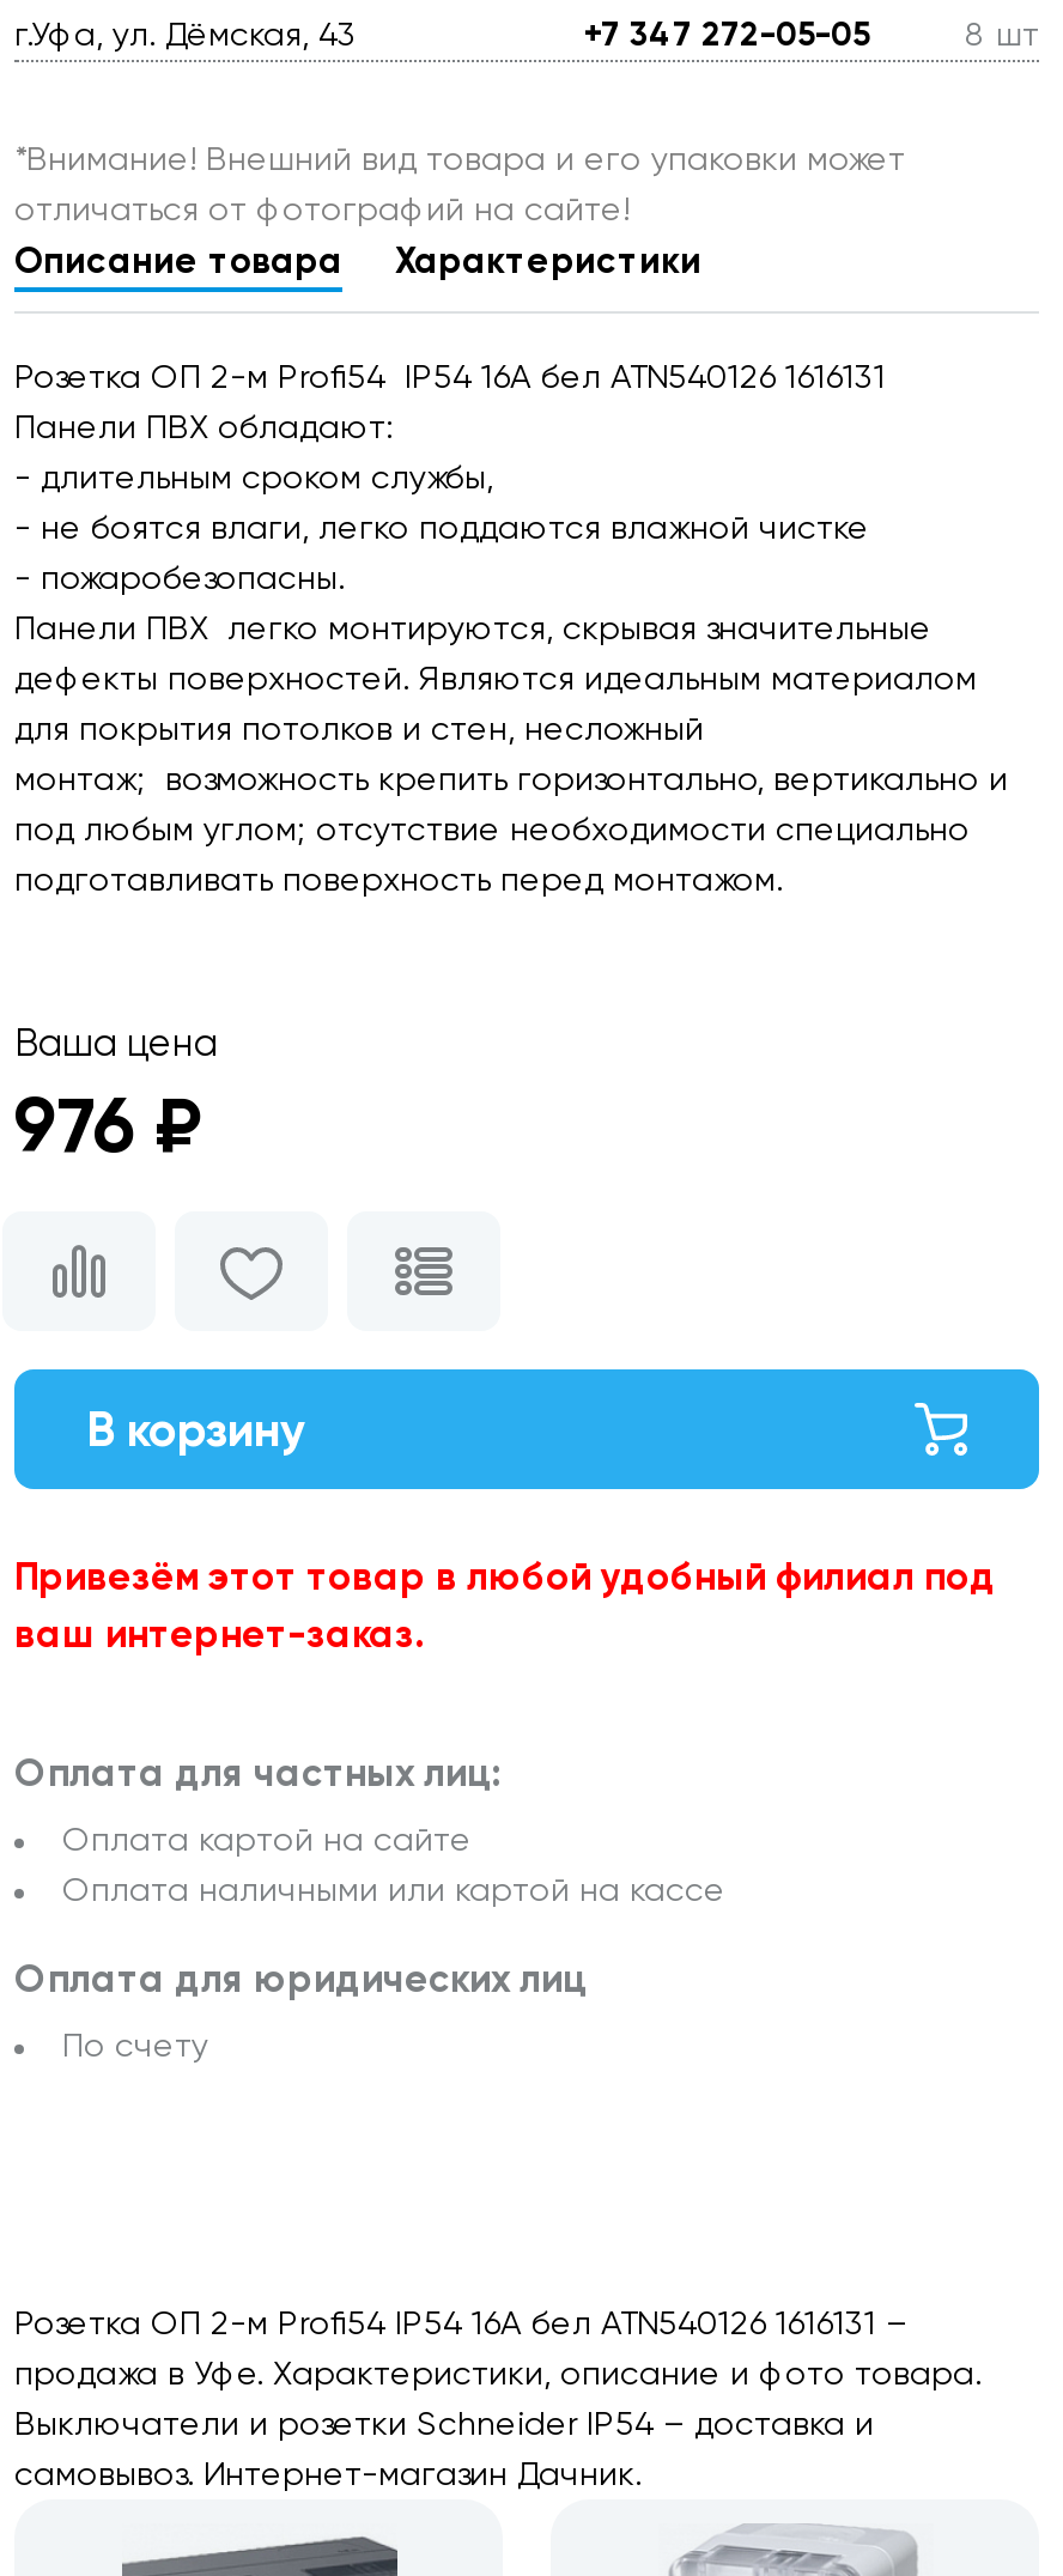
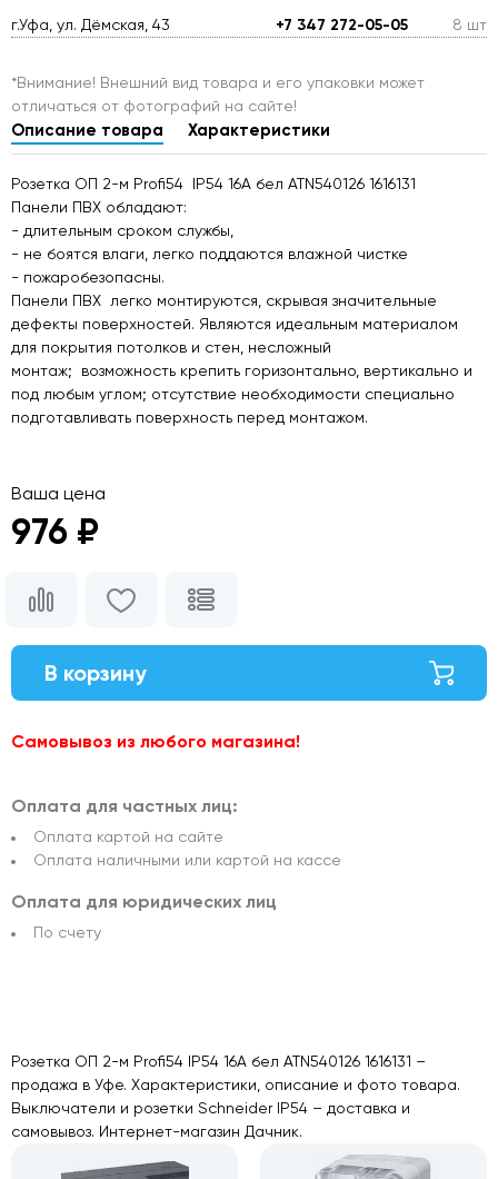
- Привезём этот товар в любой удобный филиал под
- ваш интернет-заказ.
+ Самовывоз из любого магазина!
